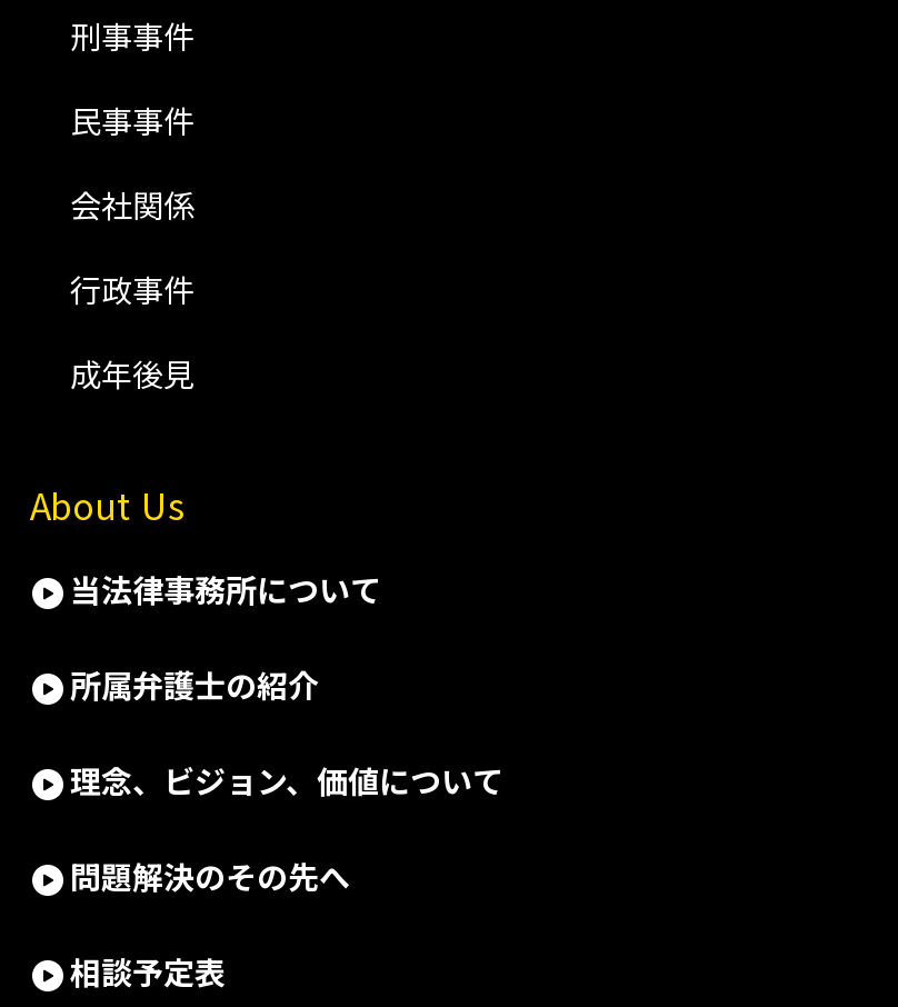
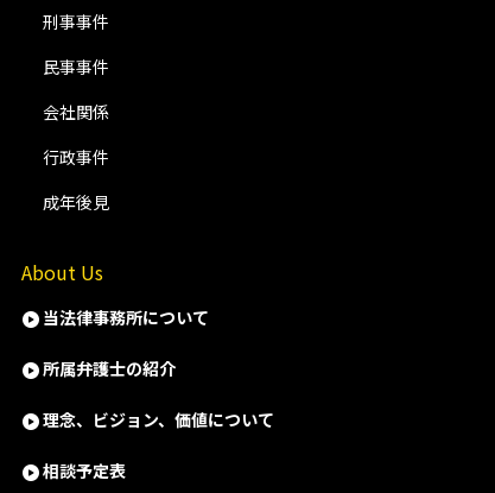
- 問題解決のその先へ
